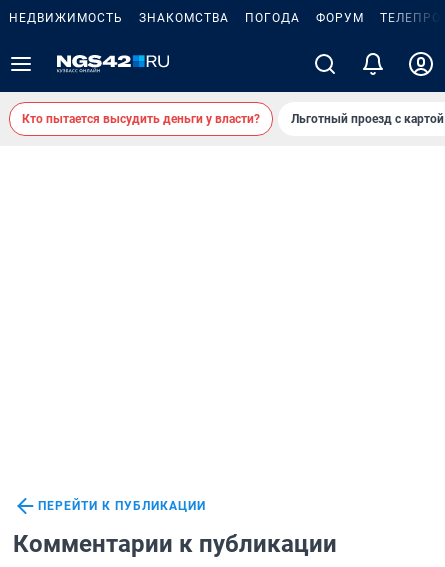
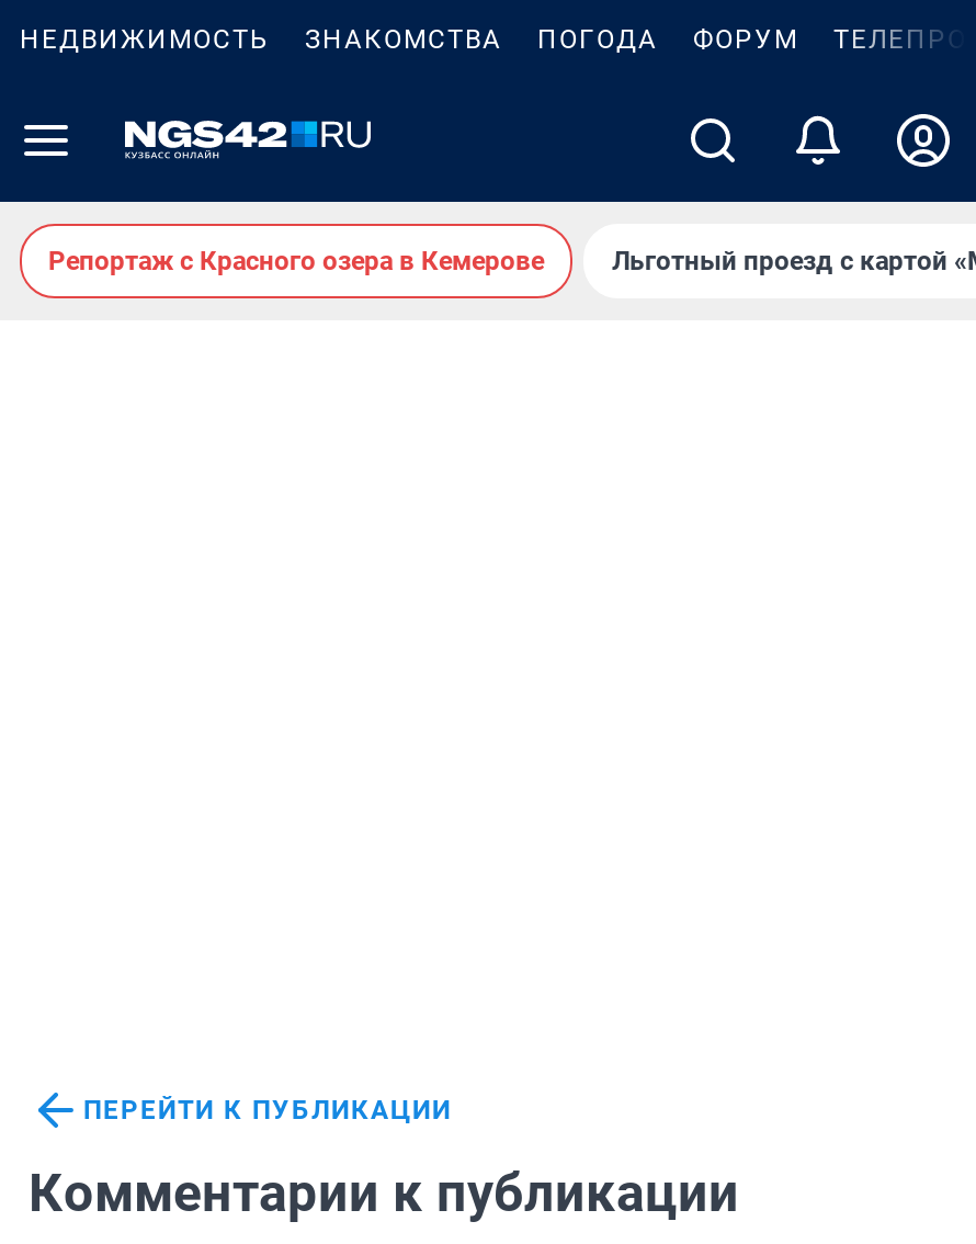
- Кто пытается высудить деньги у власти?
+ Репортаж с Красного озера в Кемерове
